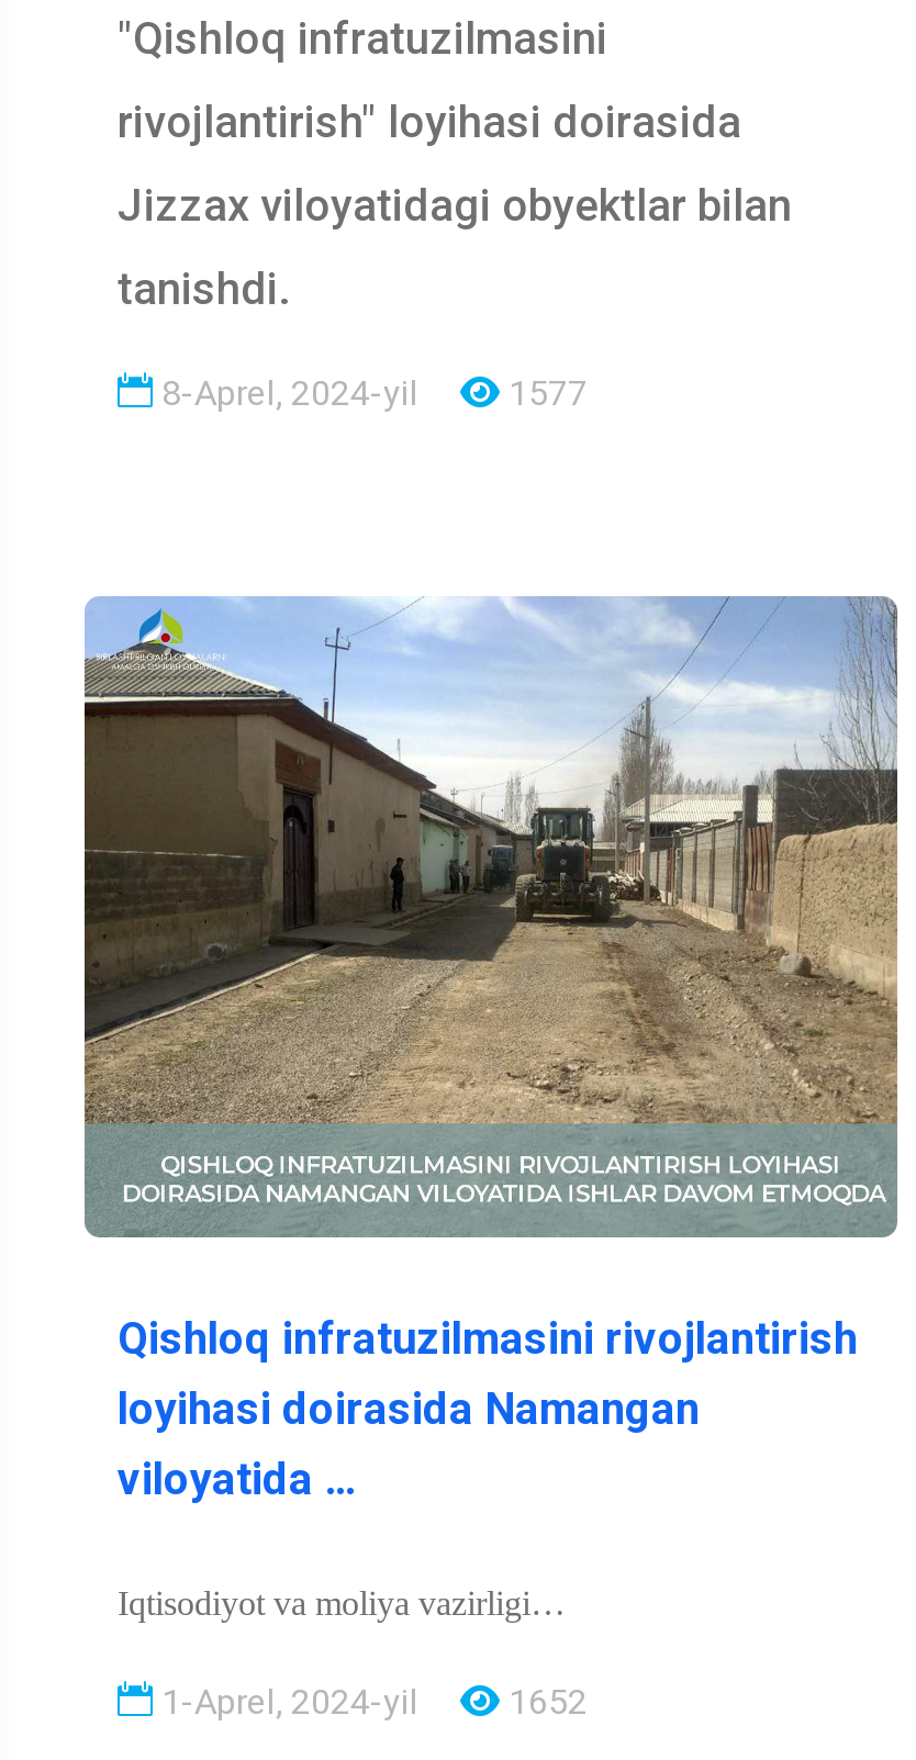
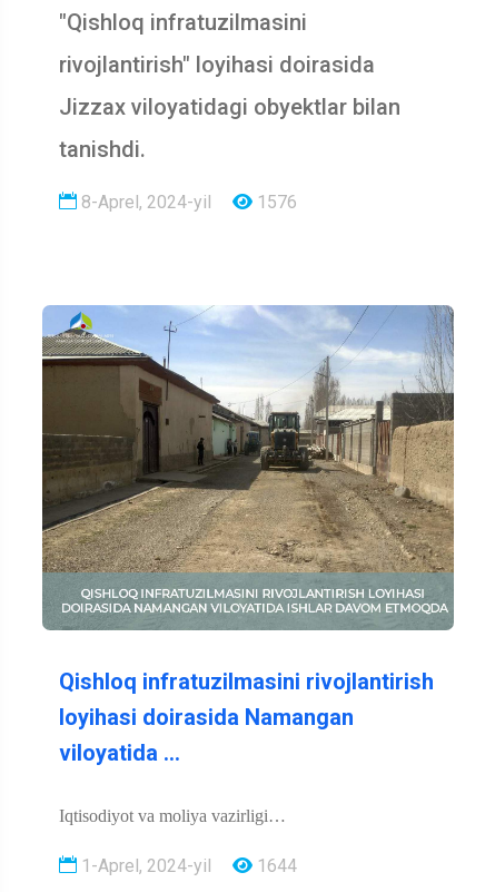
- 8-Aprel, 2024-yil 1577
+ 8-Aprel, 2024-yil 1576

- 1-Aprel, 2024-yil 1652
+ 1-Aprel, 2024-yil 1644
